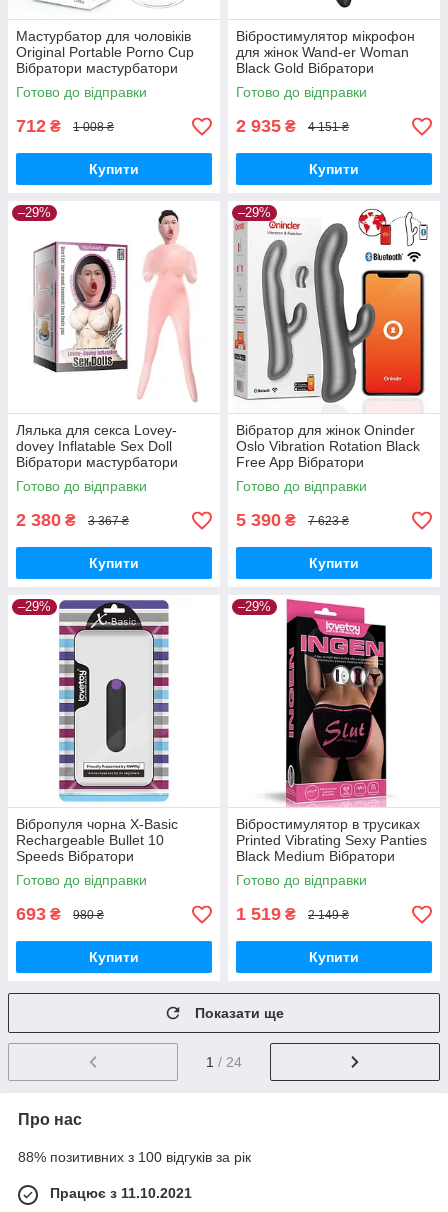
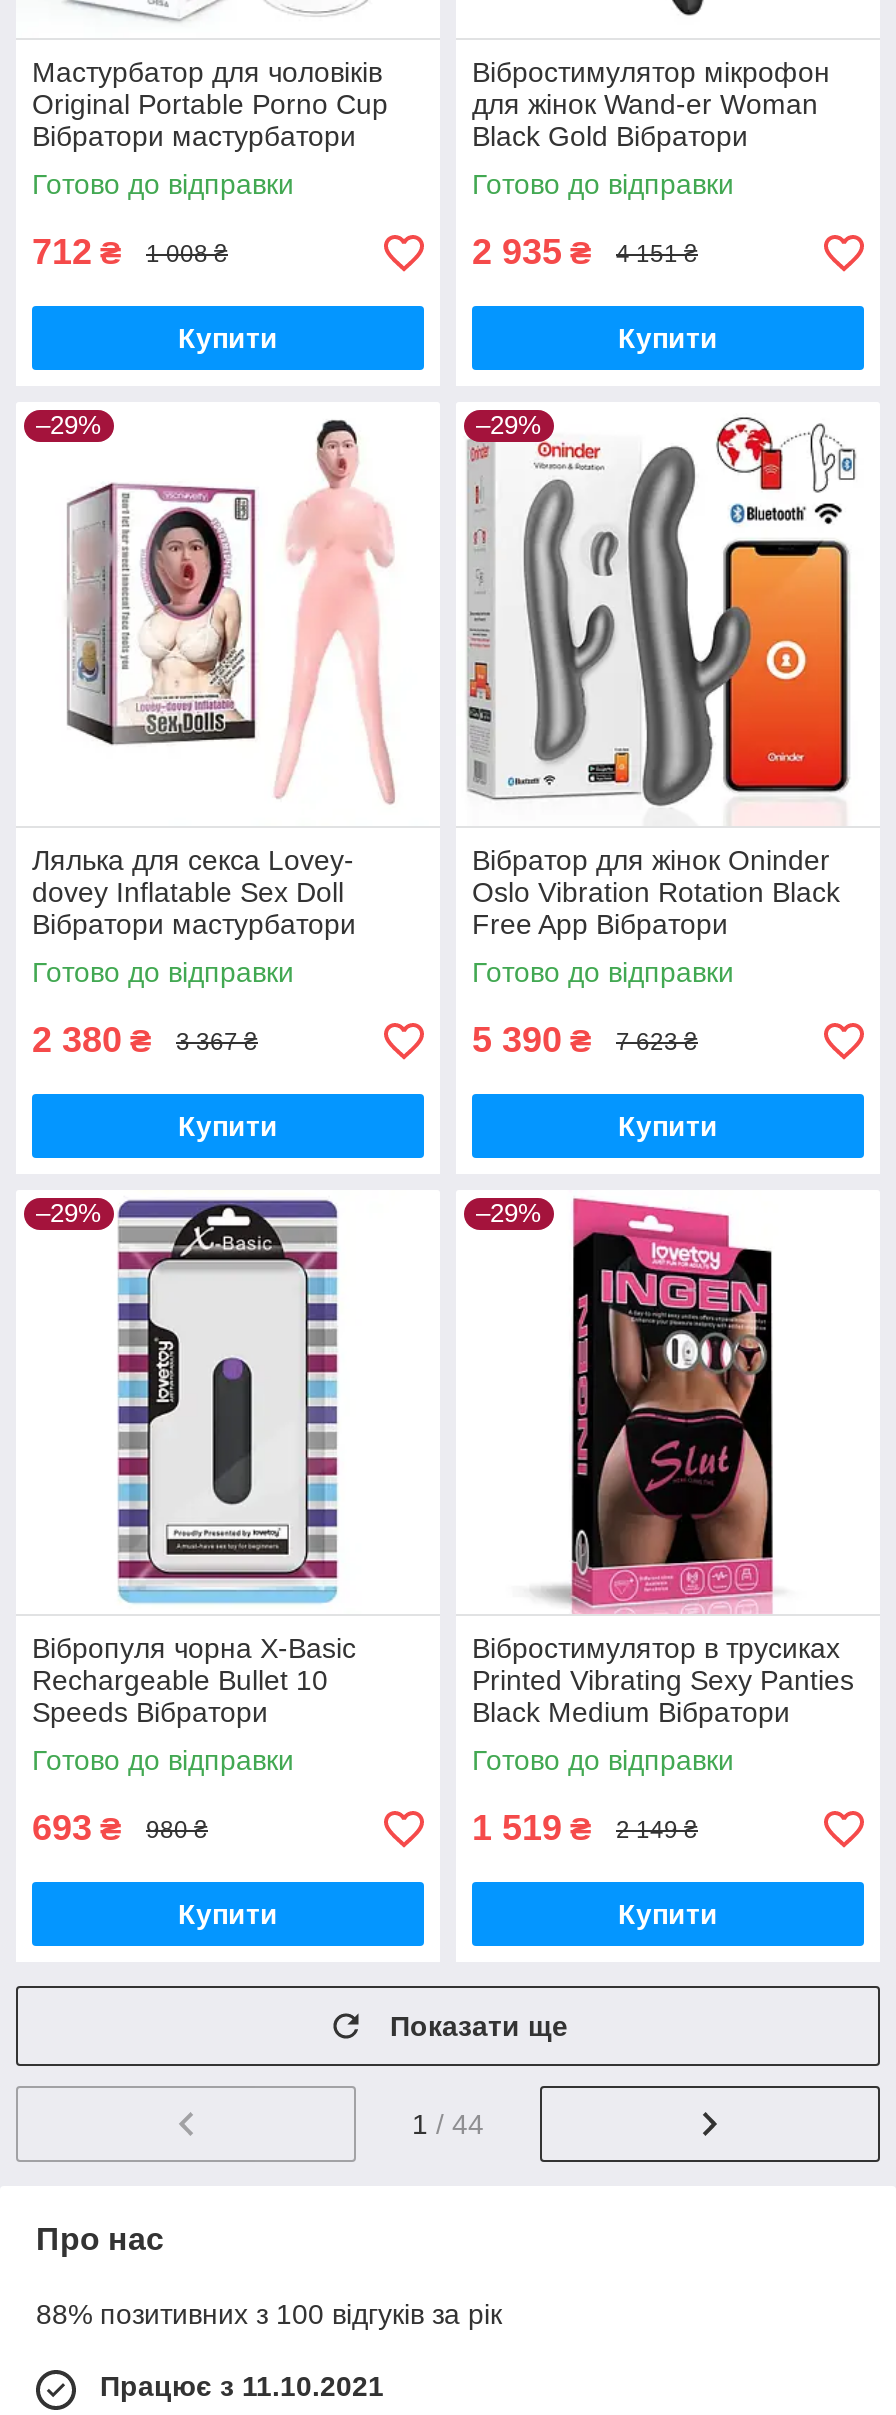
- 1 / 24
+ 1 / 44
